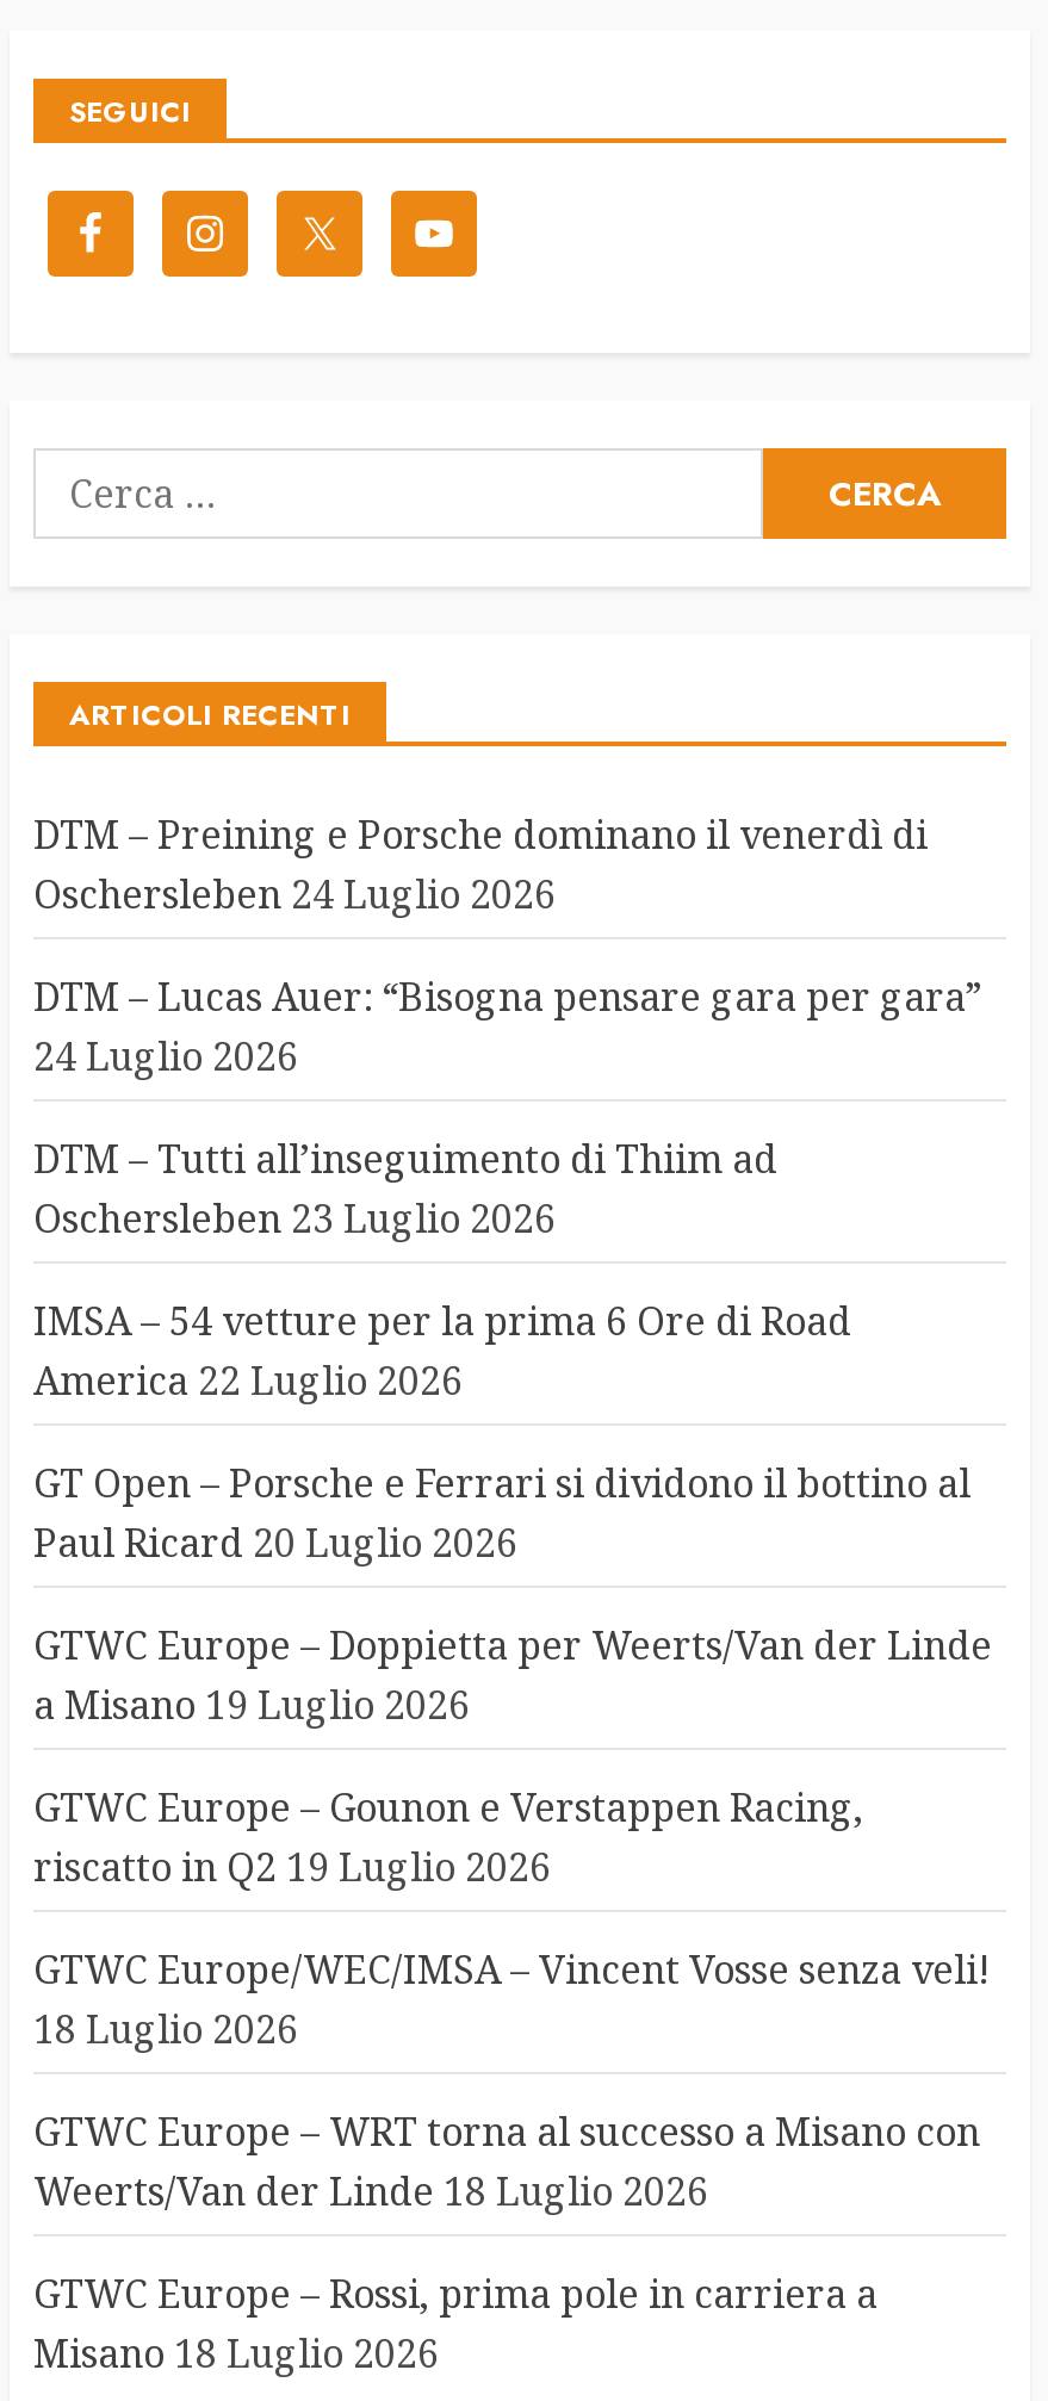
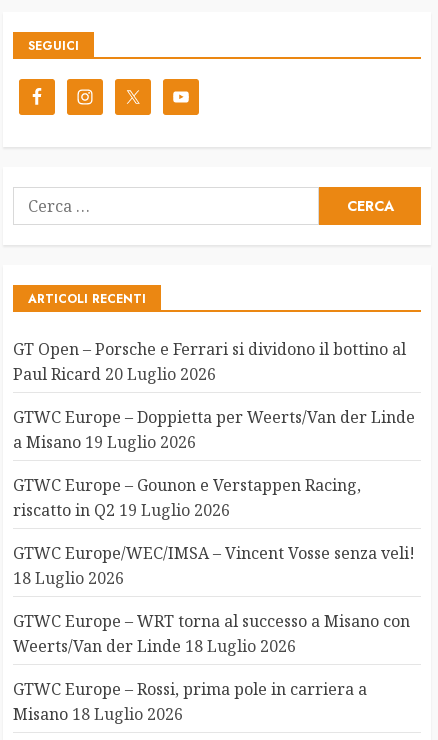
- DTM – Preining e Porsche dominano il venerdì di
- Oschersleben 24 Luglio 2026
- DTM – Lucas Auer: “Bisogna pensare gara per gara”
- 24 Luglio 2026
- DTM – Tutti all’inseguimento di Thiim ad
- Oschersleben 23 Luglio 2026
- IMSA – 54 vetture per la prima 6 Ore di Road
- America 22 Luglio 2026
